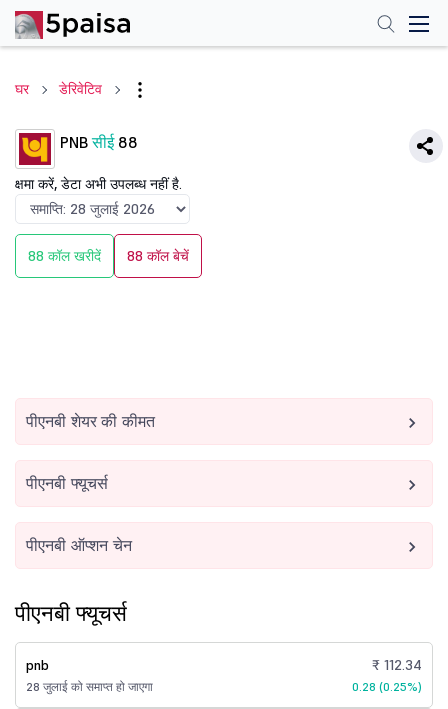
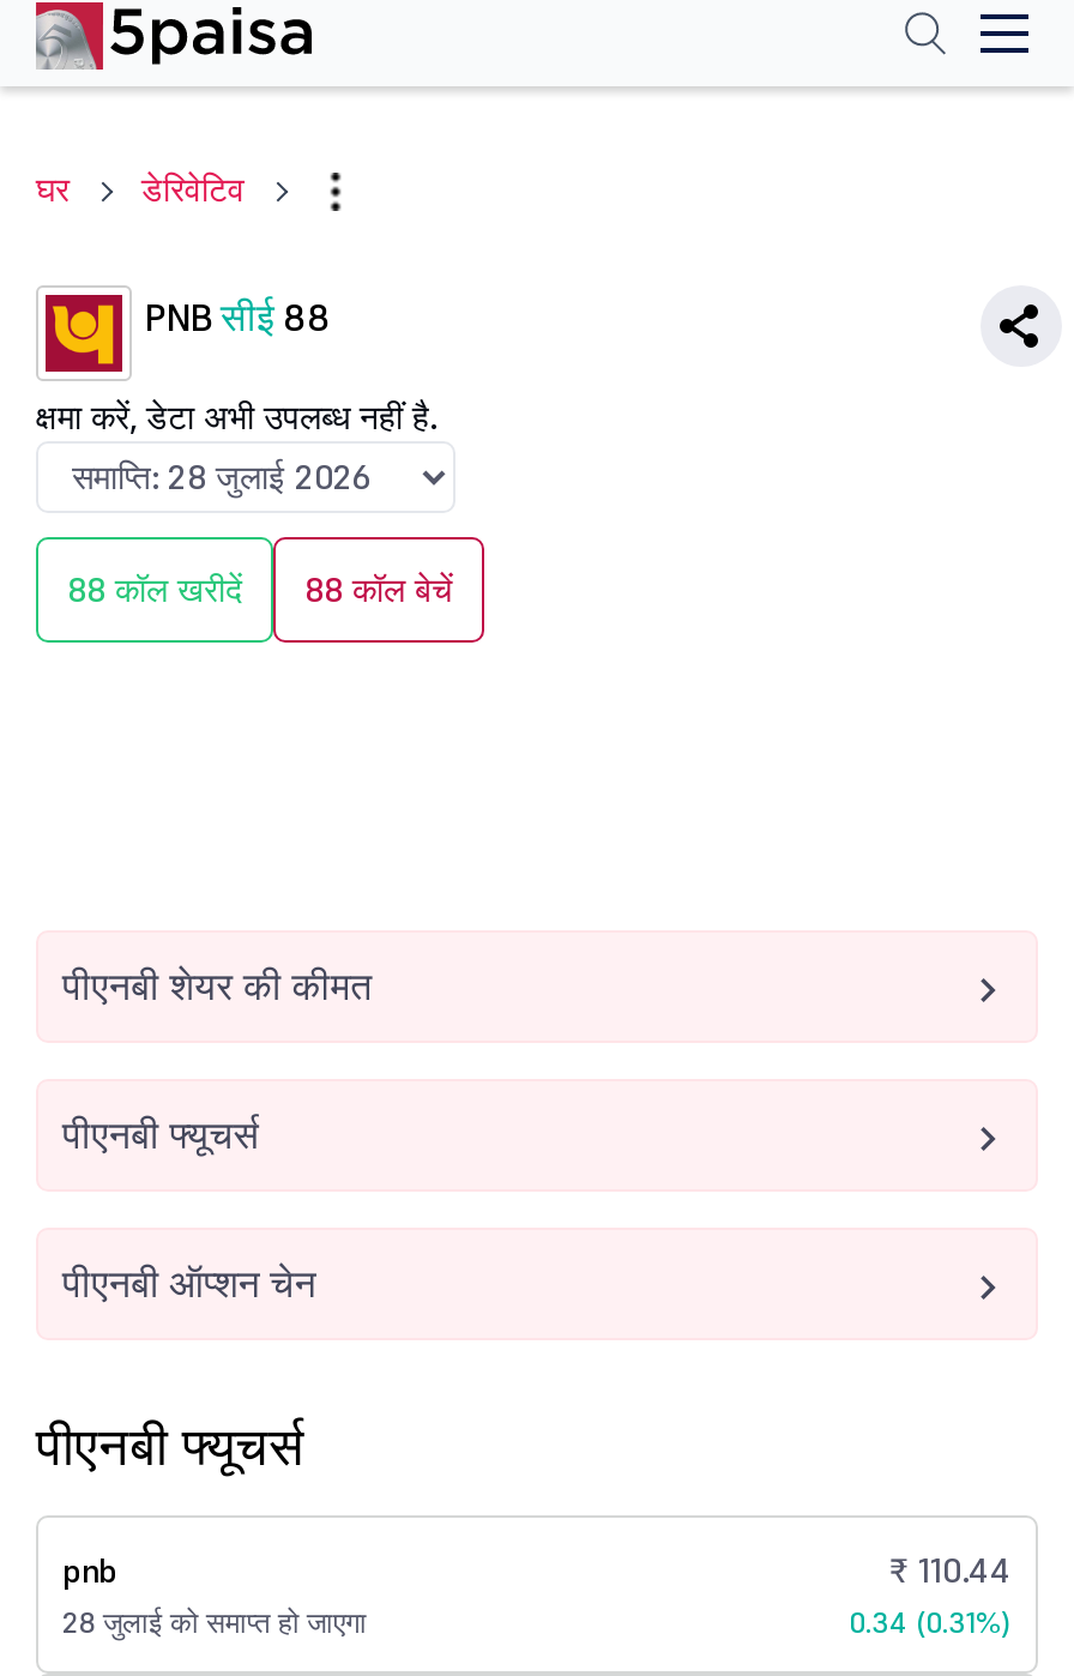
- ₹ 112.34
+ ₹ 110.44

- 0.28 (0.25%)
+ 0.34 (0.31%)
